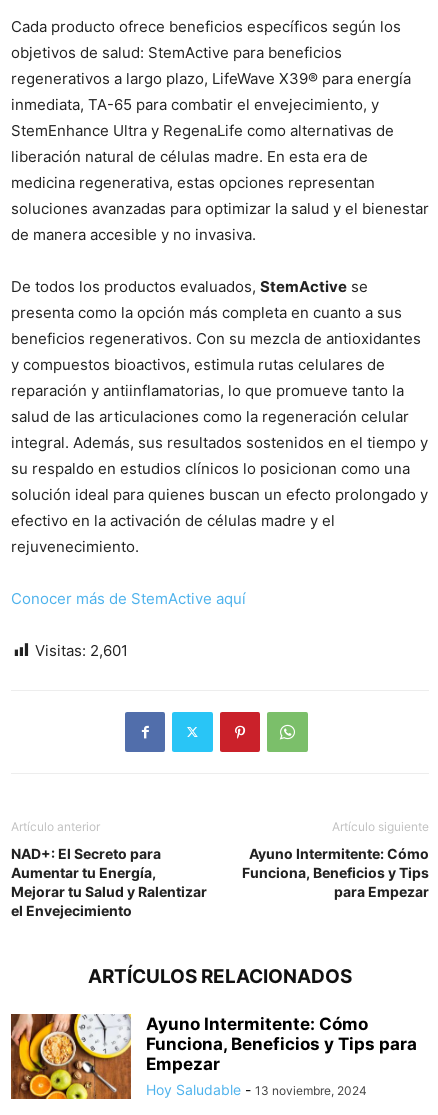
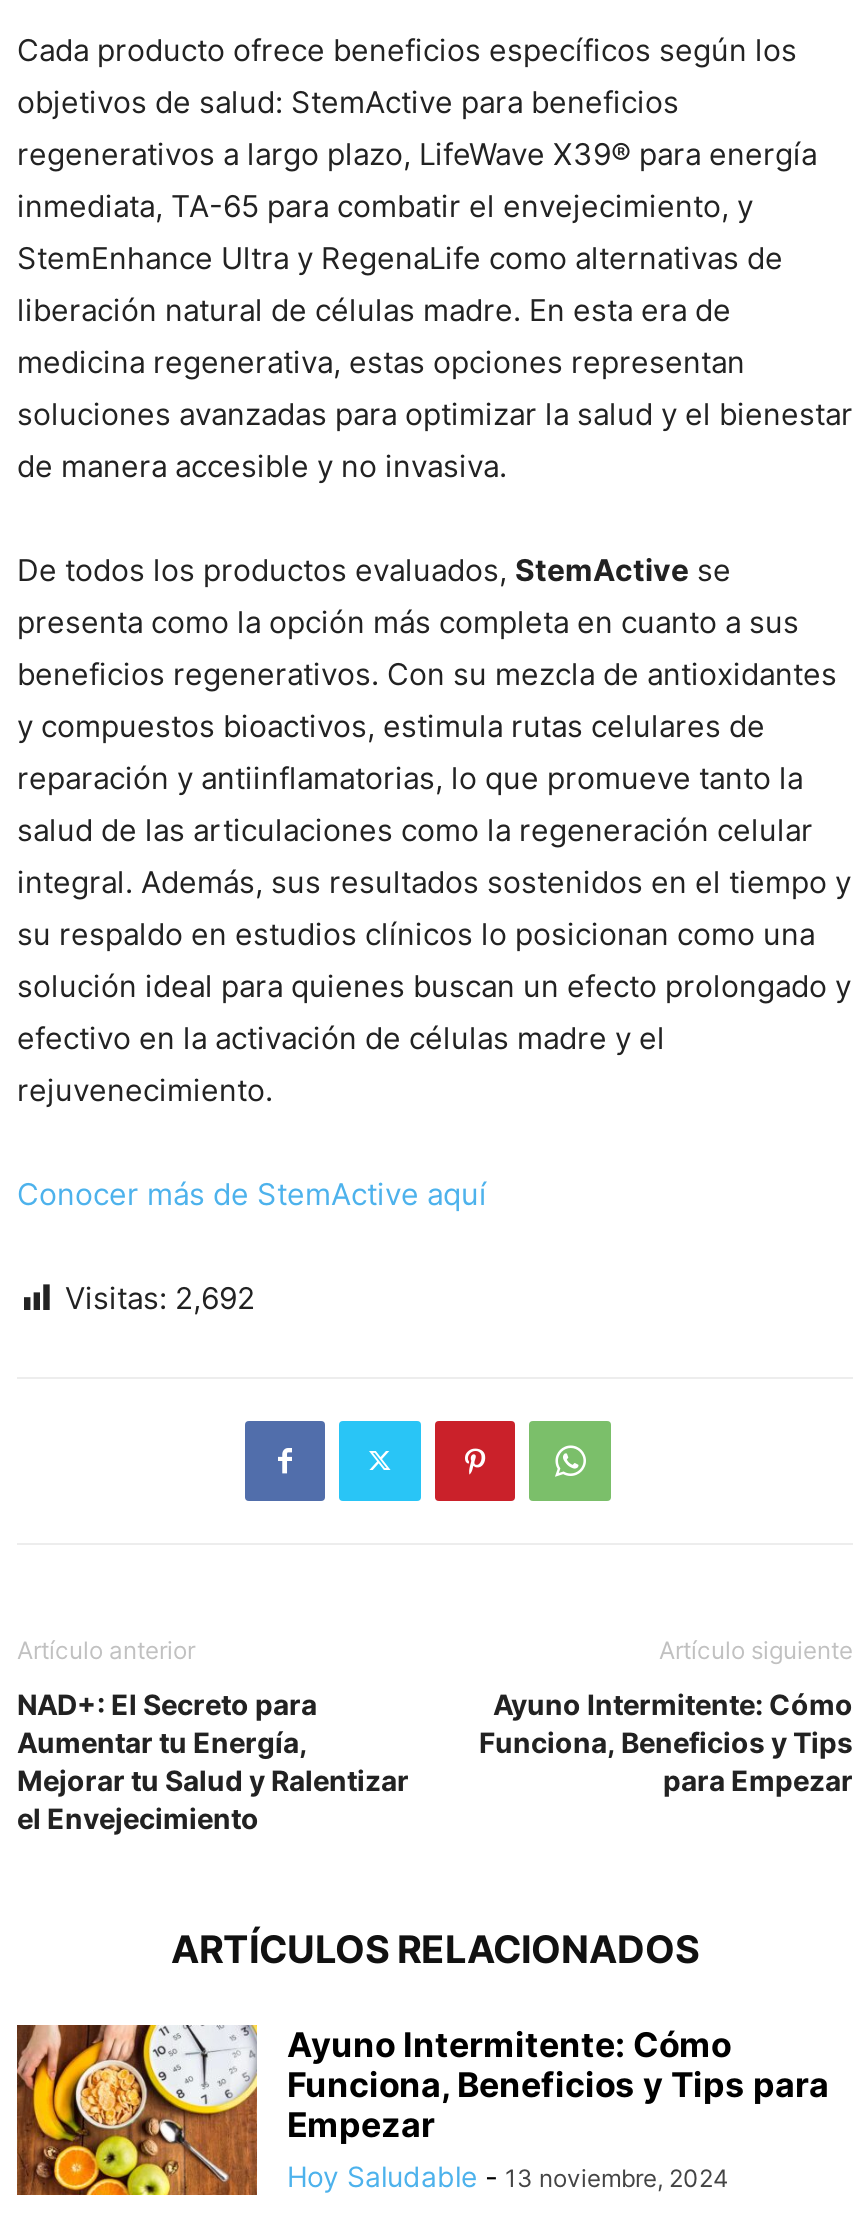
- Visitas: 2,601
+ Visitas: 2,692
